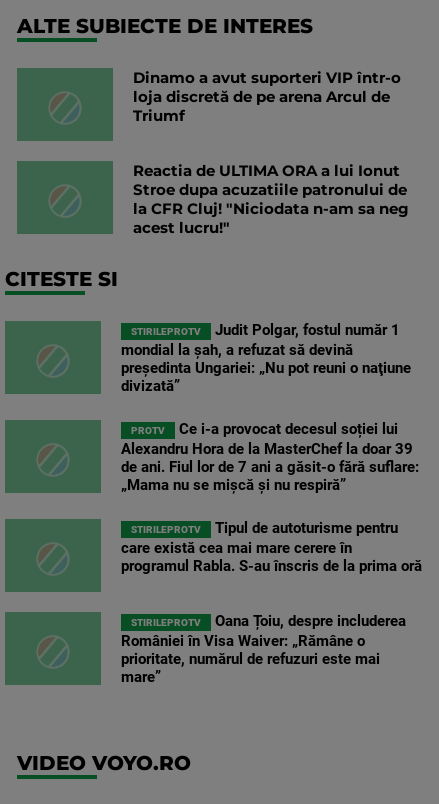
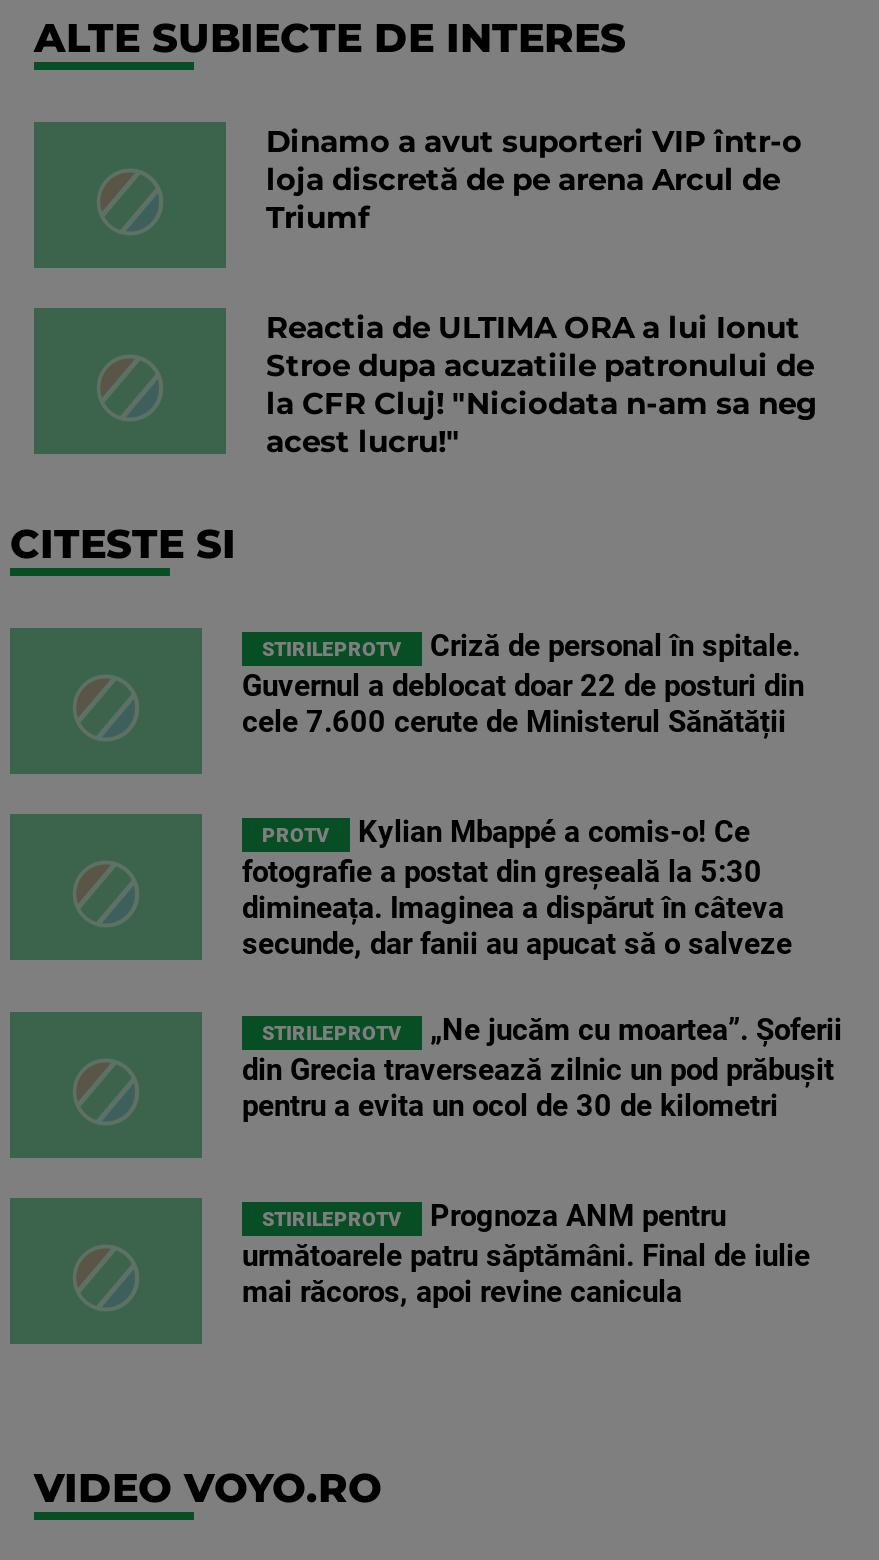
- Judit Polgar, fostul număr 1
- mondial la şah, a refuzat să devină
- preşedinta Ungariei: „Nu pot reuni o naţiune
- divizată”
+ Criză de personal în spitale.
+ Guvernul a deblocat doar 22 de posturi din
+ cele 7.600 cerute de Ministerul Sănătății

- Ce i-a provocat decesul soției lui
- Alexandru Hora de la MasterChef la doar 39
- de ani. Fiul lor de 7 ani a găsit-o fără suflare:
- „Mama nu se mișcă și nu respiră”
+ Kylian Mbappé a comis-o! Ce
+ fotografie a postat din greșeală la 5:30
+ dimineața. Imaginea a dispărut în câteva
+ secunde, dar fanii au apucat să o salveze

- Tipul de autoturisme pentru
- care există cea mai mare cerere în
- programul Rabla. S-au înscris de la prima oră
+ „Ne jucăm cu moartea”. Șoferii
+ din Grecia traversează zilnic un pod prăbușit
+ pentru a evita un ocol de 30 de kilometri

- Oana Țoiu, despre includerea
- României în Visa Waiver: „Rămâne o
- prioritate, numărul de refuzuri este mai
- mare”
+ Prognoza ANM pentru
+ următoarele patru săptămâni. Final de iulie
+ mai răcoros, apoi revine canicula
